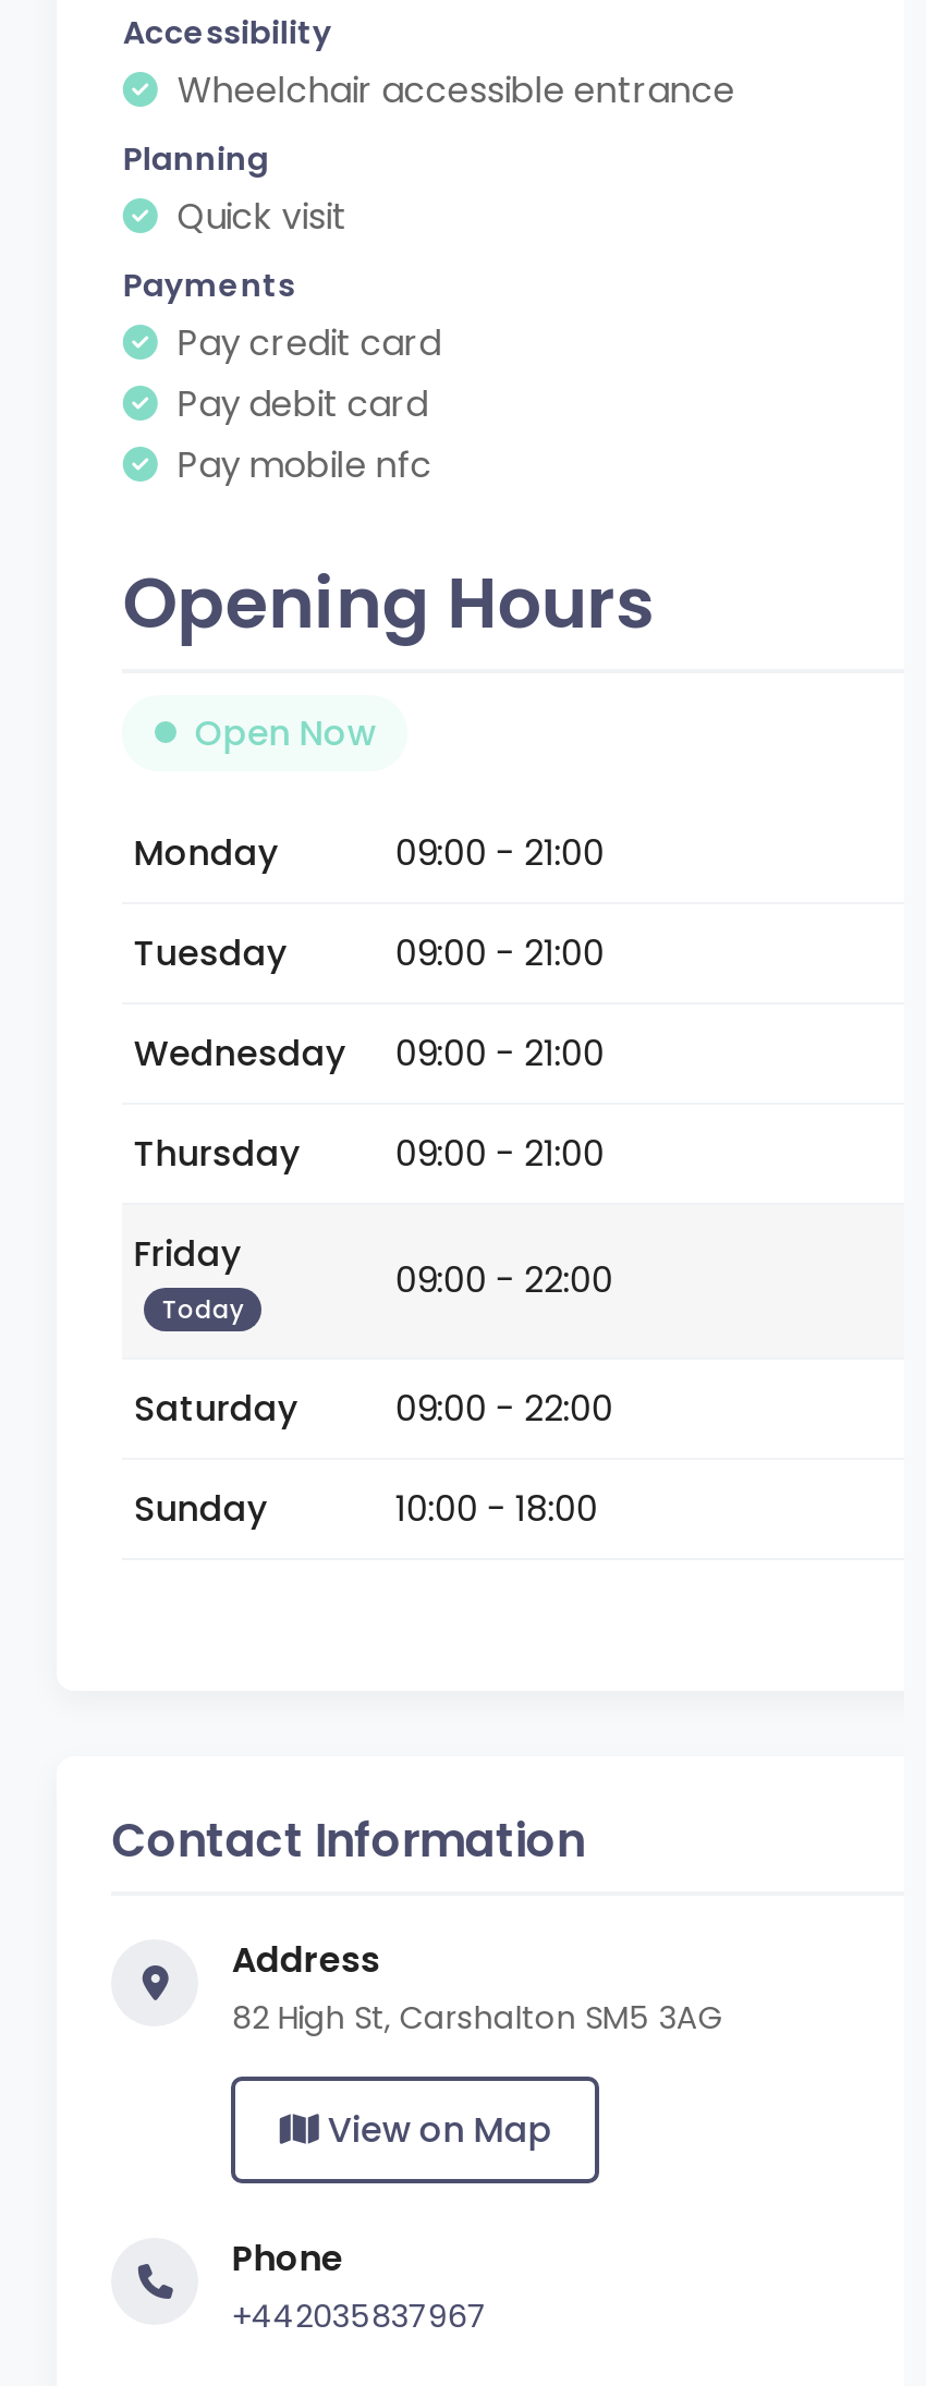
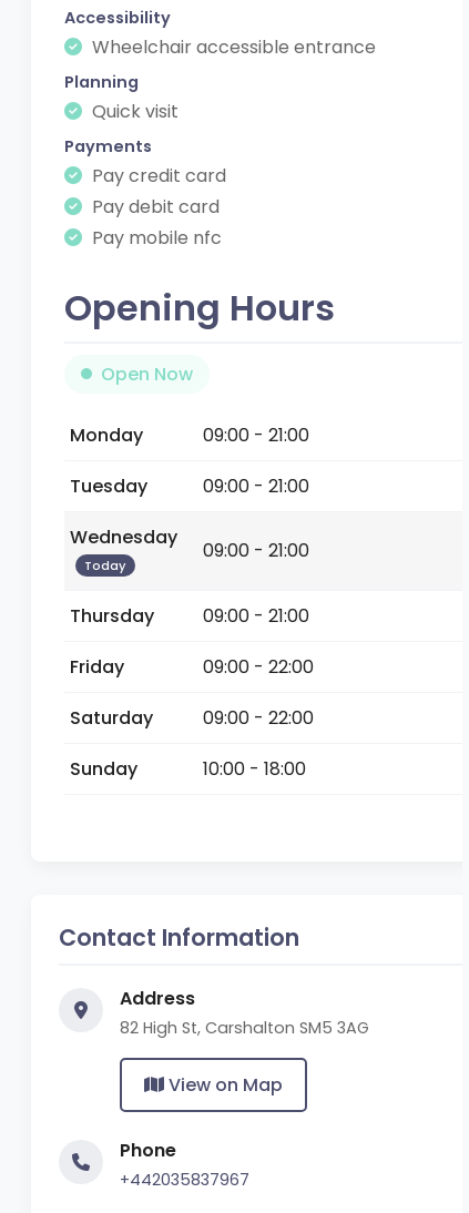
moved down: Thursday | 09:00 - 21:00 | Friday

moved up: Today
